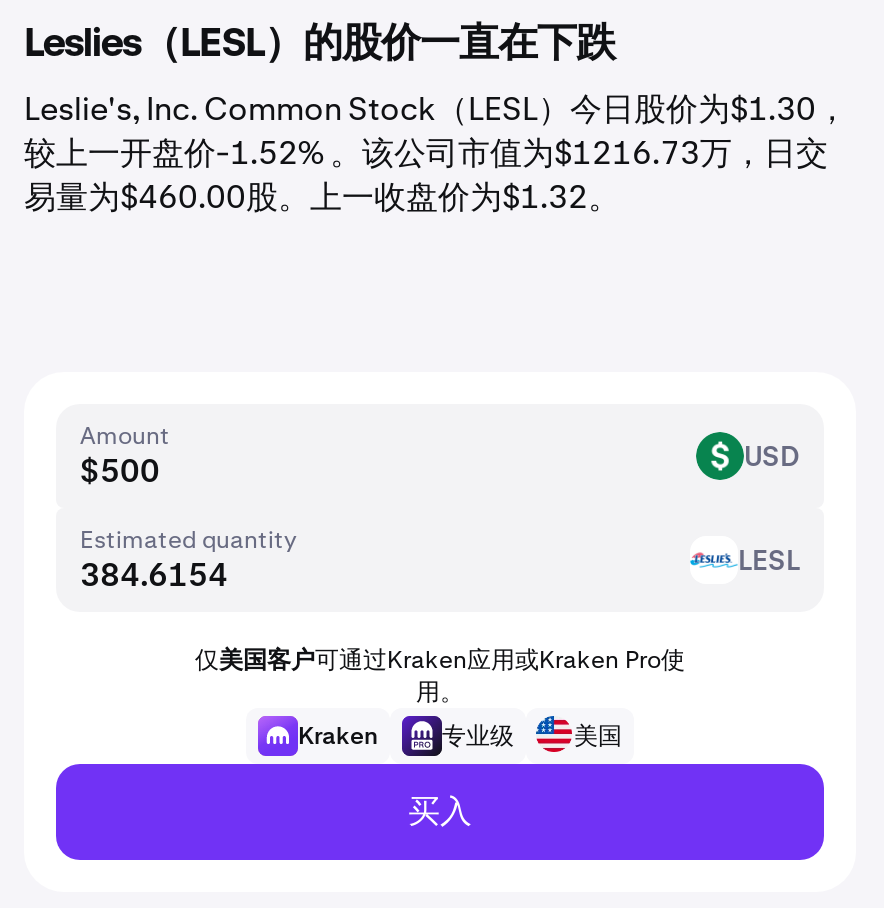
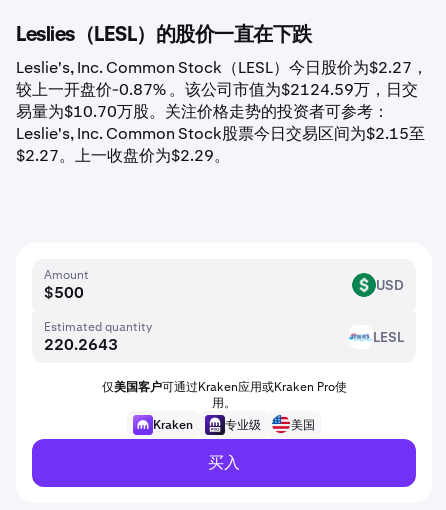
- Leslie's, Inc. Common Stock（LESL）今日股价为$1.30，
- 较上一开盘价-1.52% 。该公司市值为$1216.73万，日交
- 易量为$460.00股。上一收盘价为$1.32。
+ Leslie's, Inc. Common Stock（LESL）今日股价为$2.27，
+ 较上一开盘价-0.87% 。该公司市值为$2124.59万，日交
+ 易量为$10.70万股。关注价格走势的投资者可参考：
+ Leslie's, Inc. Common Stock股票今日交易区间为$2.15至
+ $2.27。上一收盘价为$2.29。
